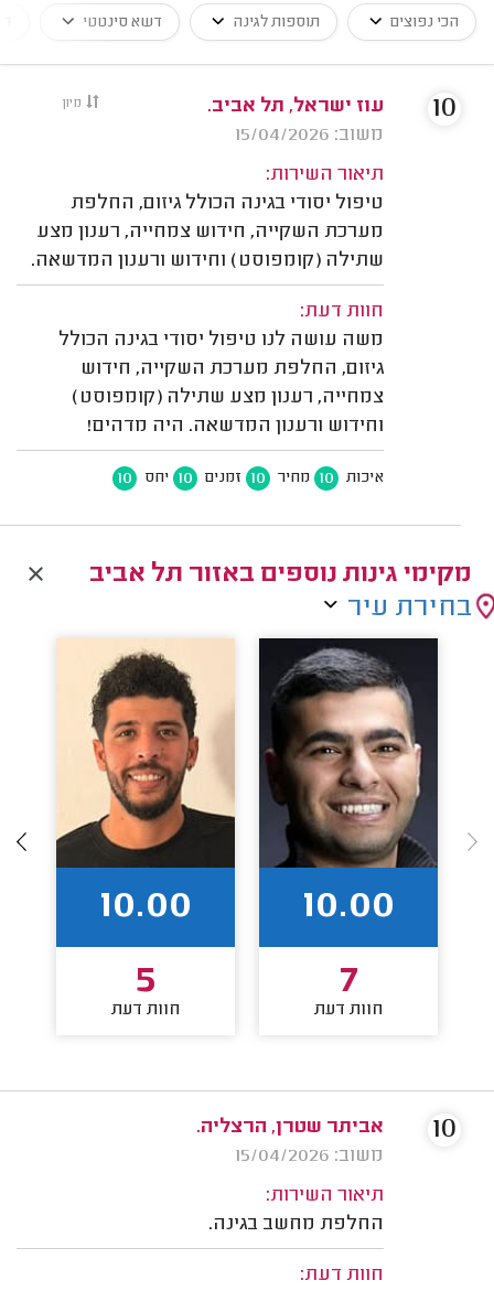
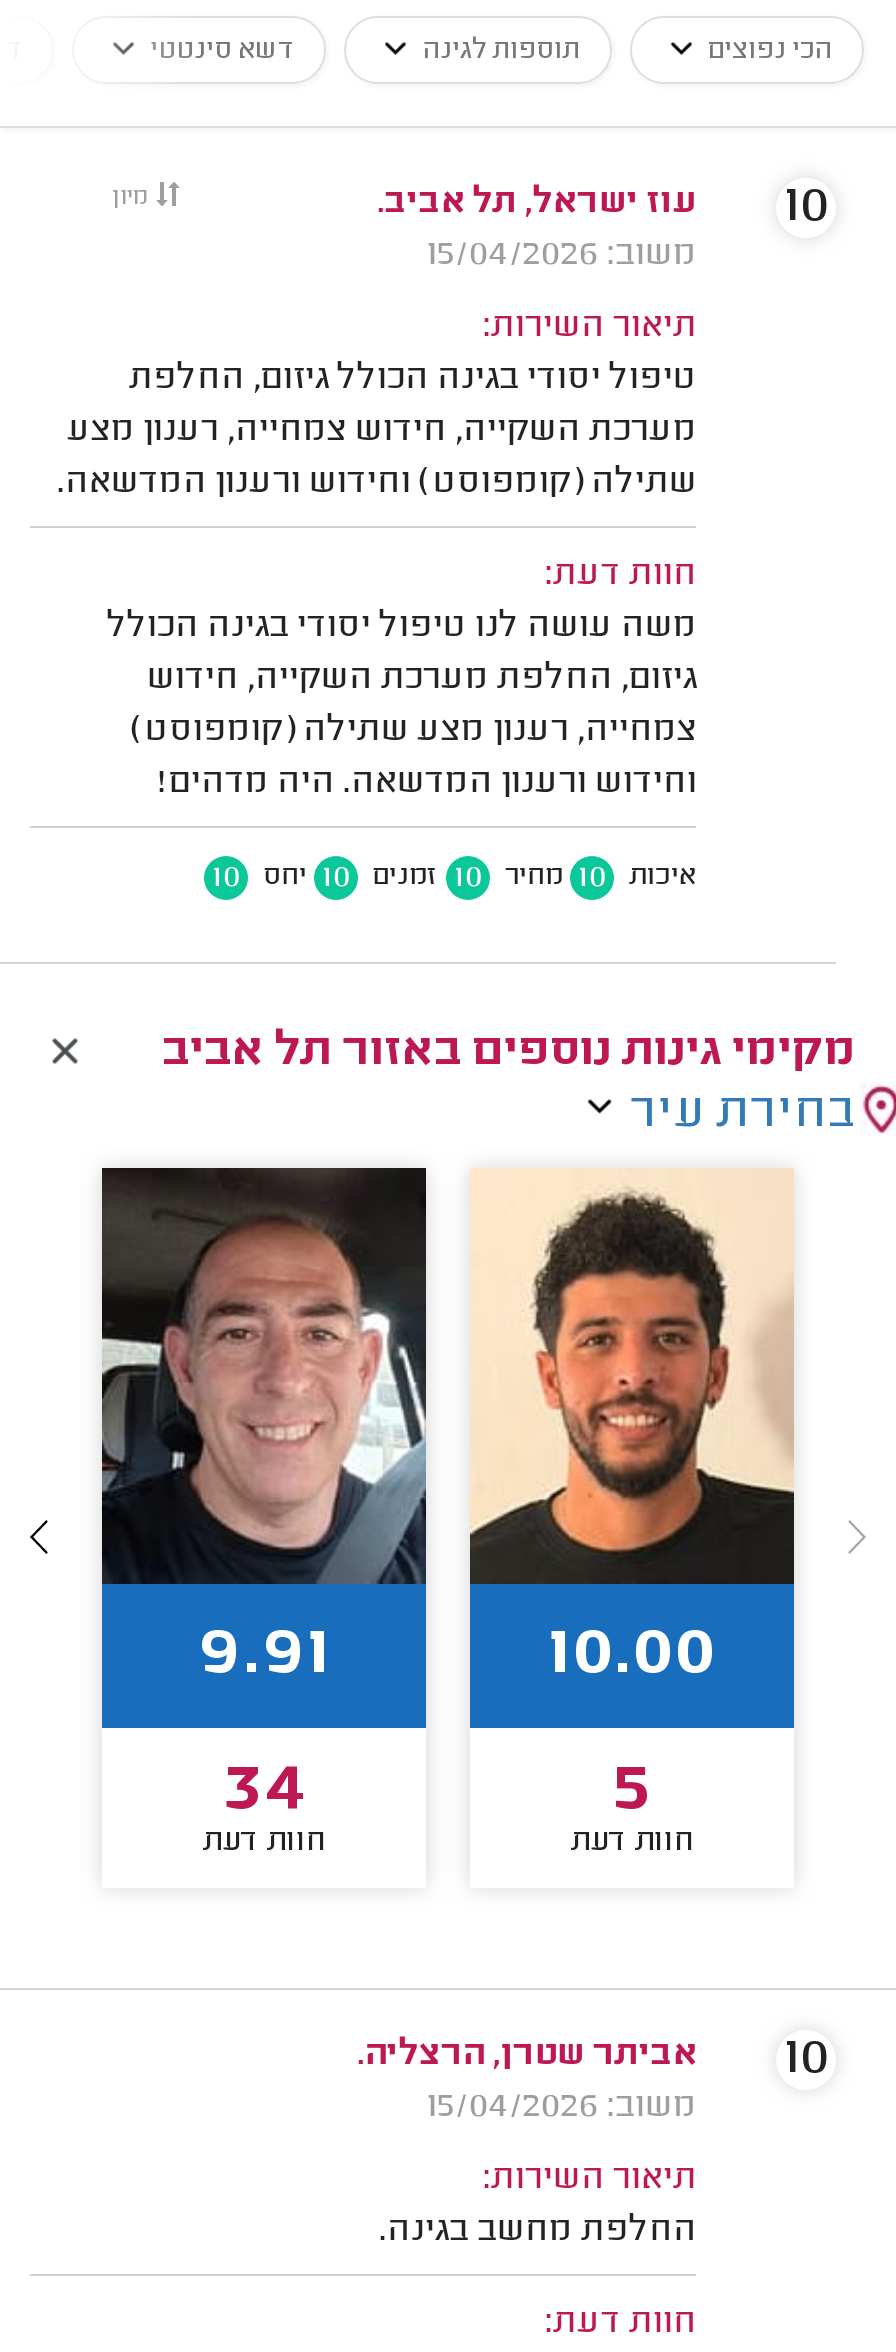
- [image]
- 10.00
+ [image]
+ 9.91

- [image]
+ [image]

- 5
+ 34

- 7
+ 5
